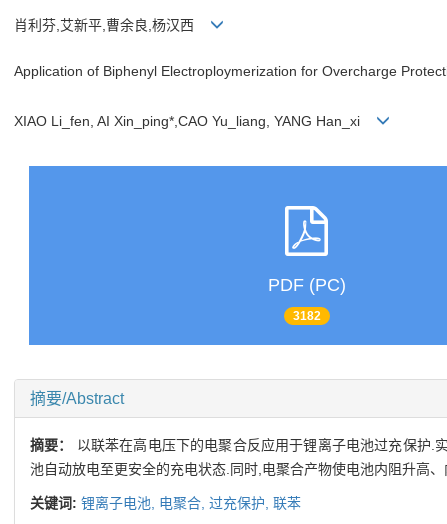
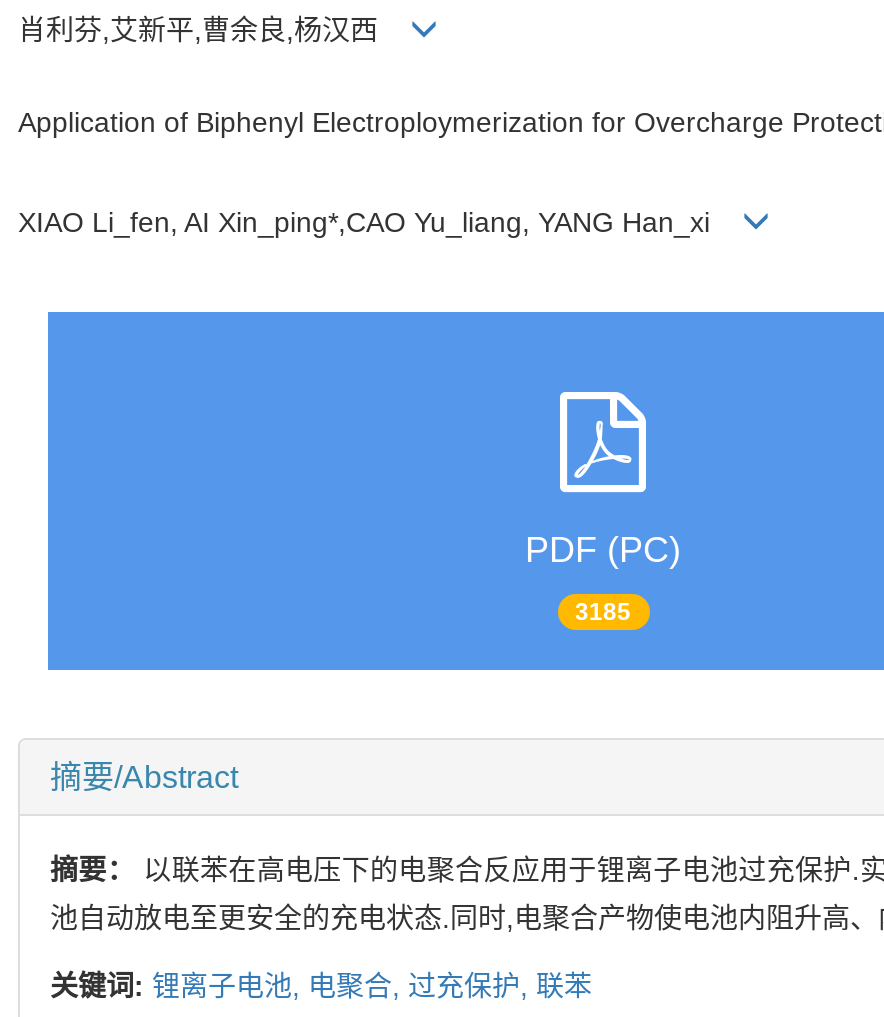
- 3182
+ 3185
